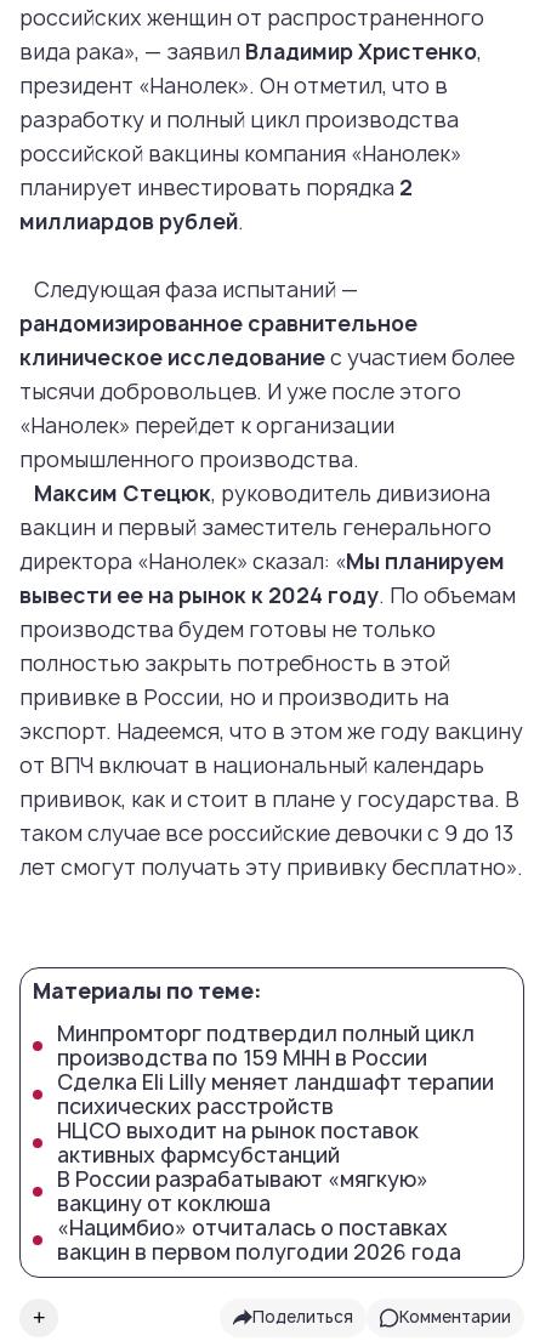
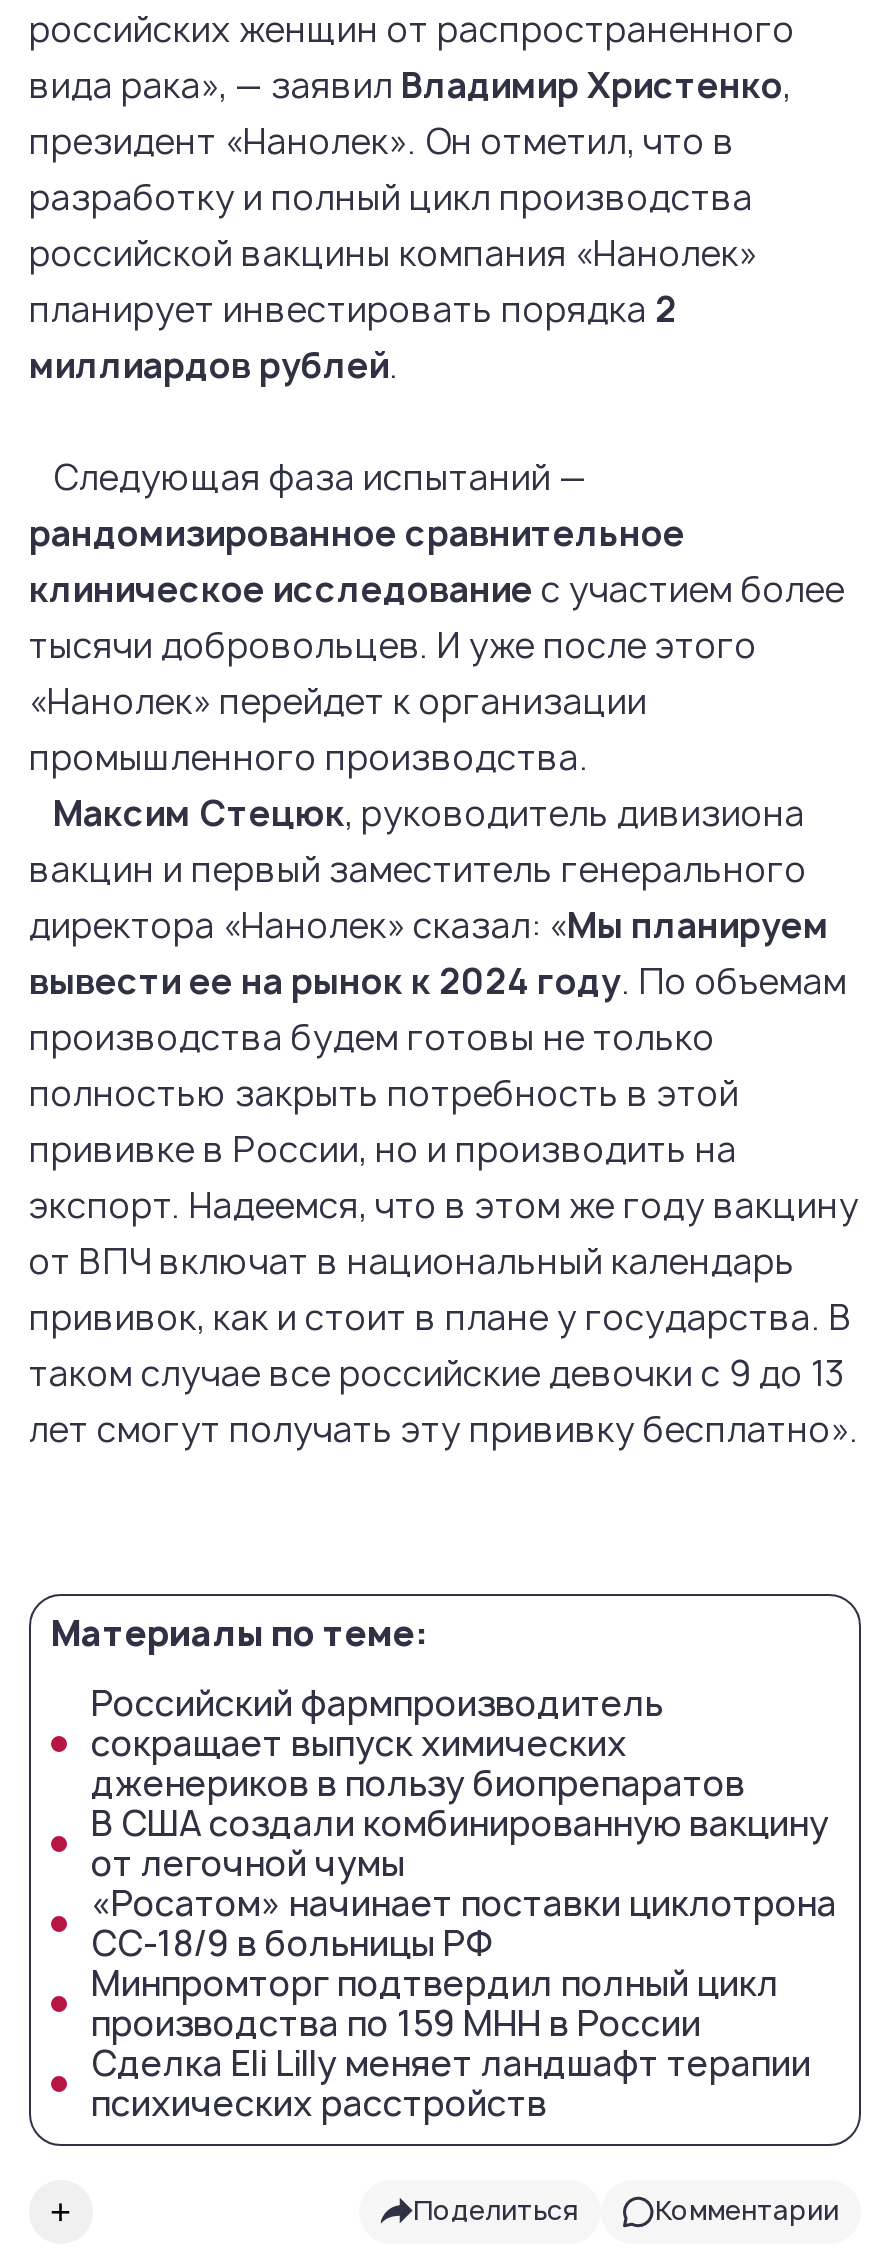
+ Российский фармпроизводитель
+ сокращает выпуск химических
+ дженериков в пользу биопрепаратов
+ В США создали комбинированную вакцину
+ от легочной чумы
+ «Росатом» начинает поставки циклотрона
+ СС‑18/9 в больницы РФ

moved down: Минпромторг подтвердил полный цикл | производства по 159 МНН в России | Сделка Eli Lilly меняет ландшафт терапии | психических расстройств

- НЦСО выходит на рынок поставок
- активных фармсубстанций
- В России разрабатывают «мягкую»
- вакцину от коклюша
- «Нацимбио» отчиталась о поставках
- вакцин в первом полугодии 2026 года
